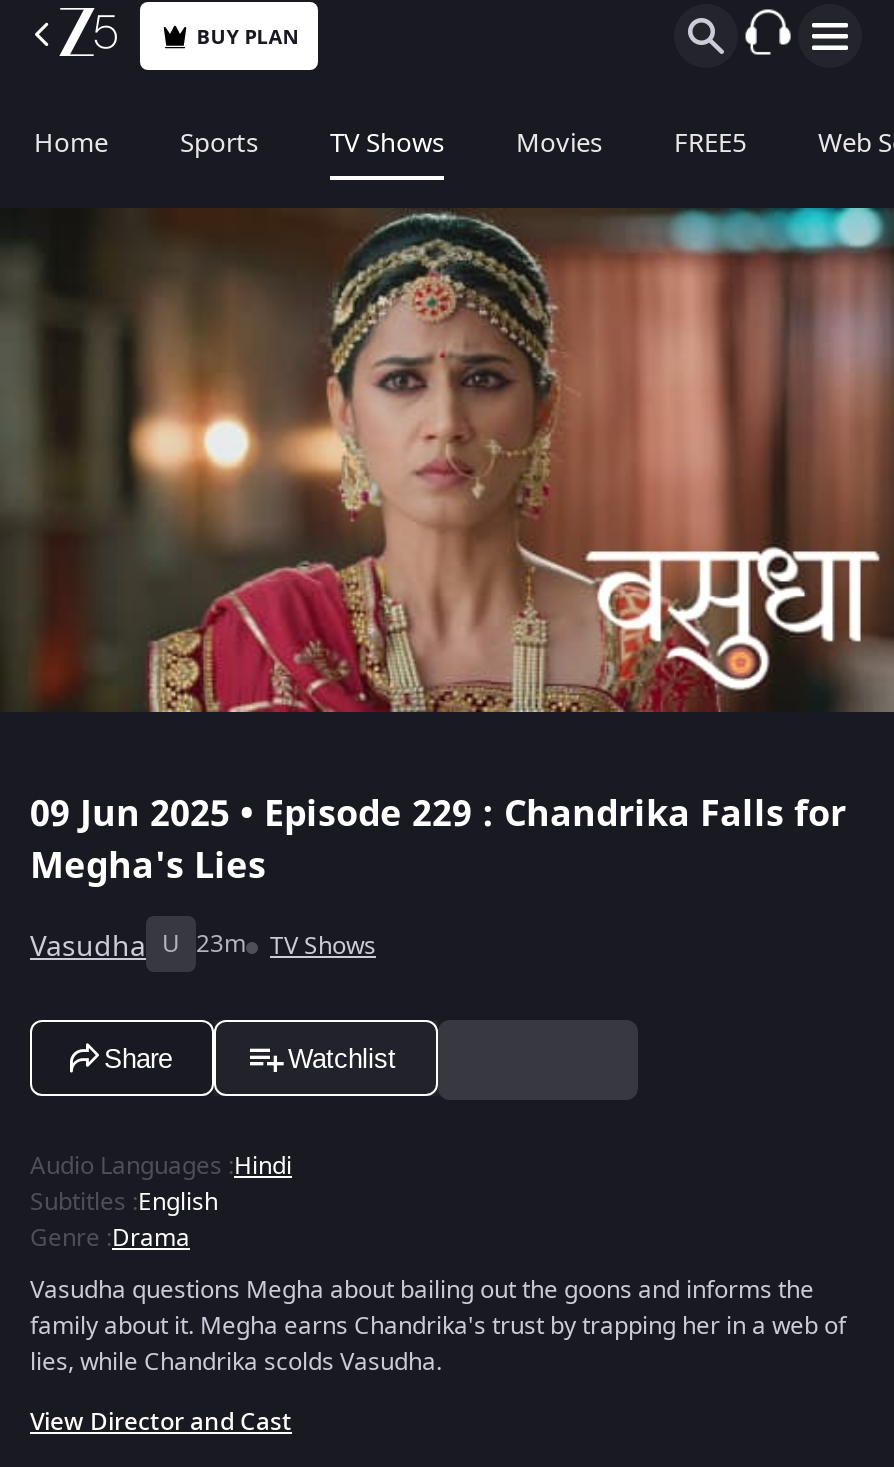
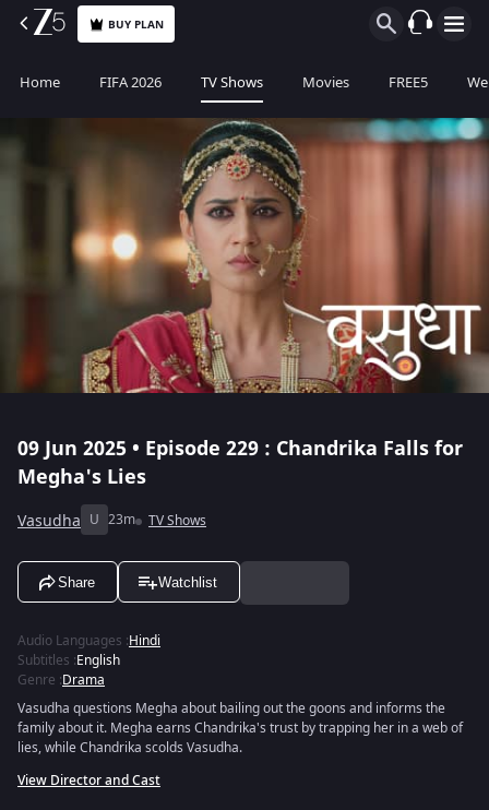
- Sports
+ FIFA 2026
